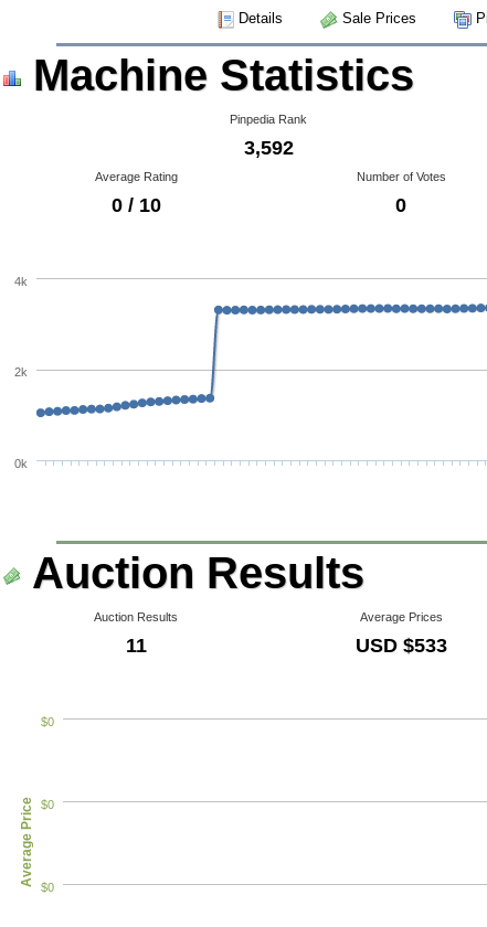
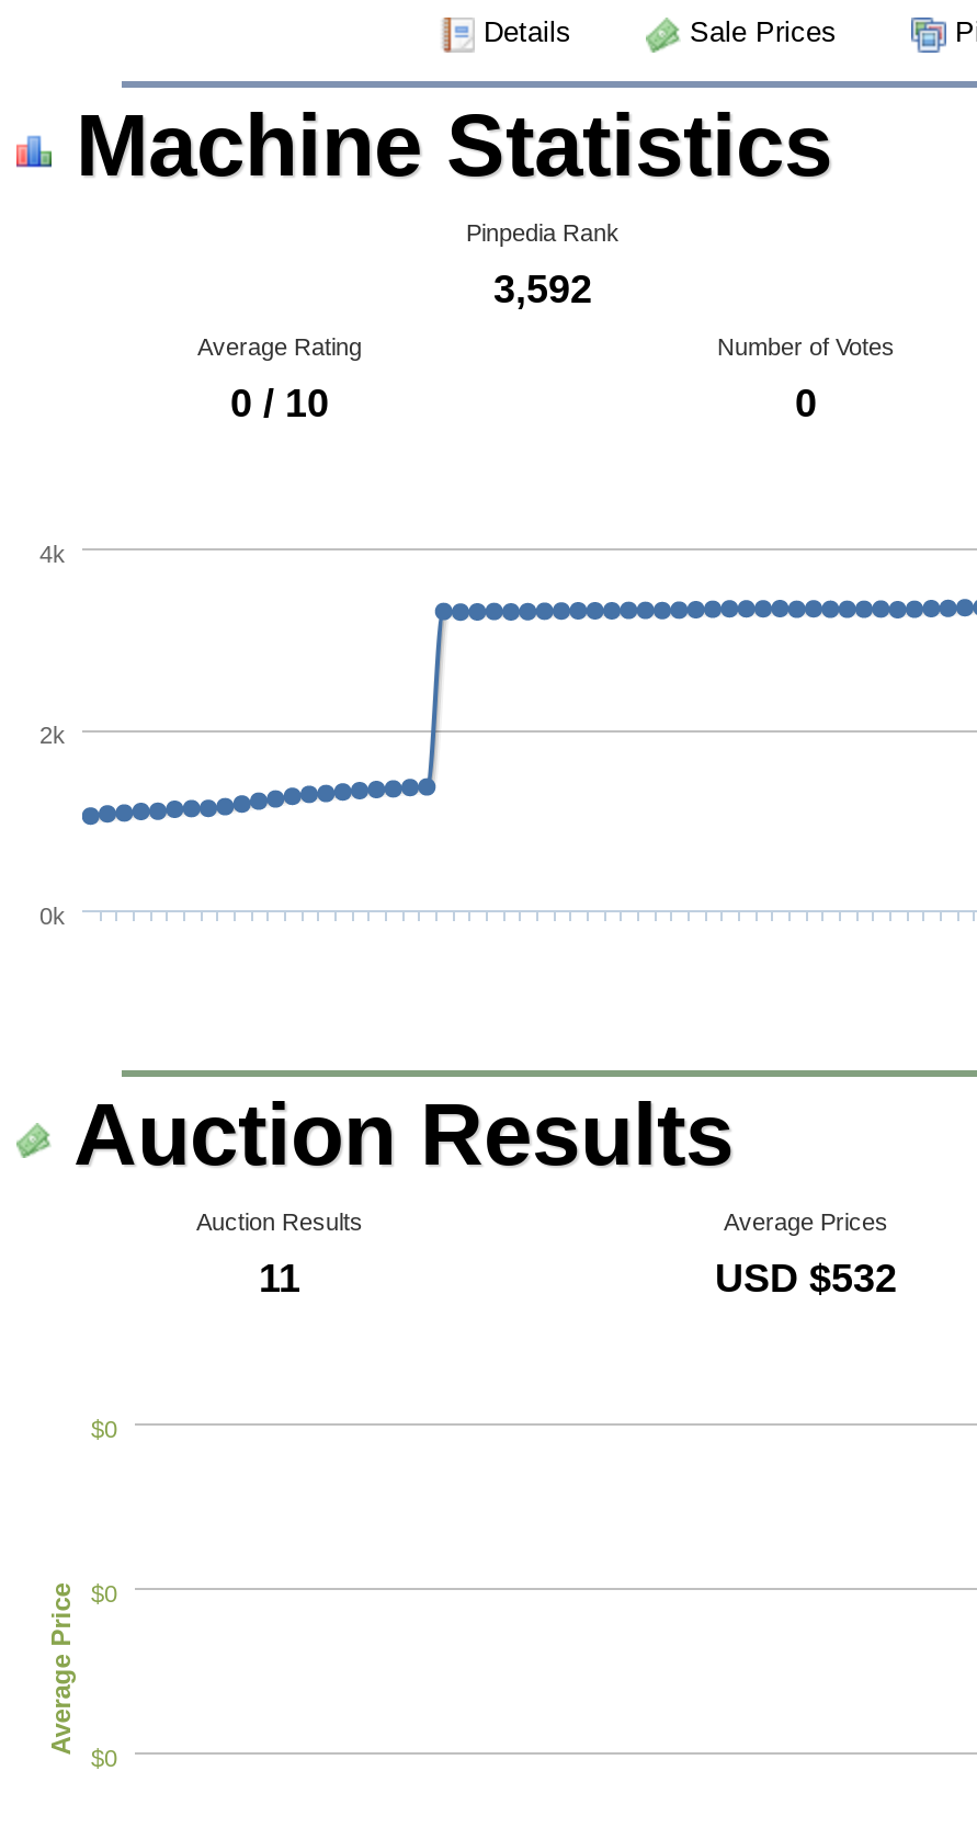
- USD $533
+ USD $532
